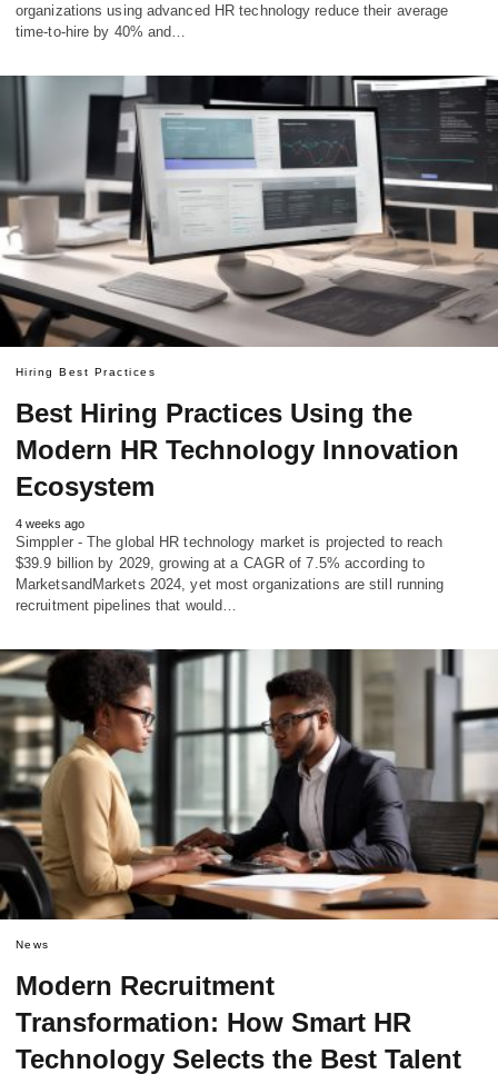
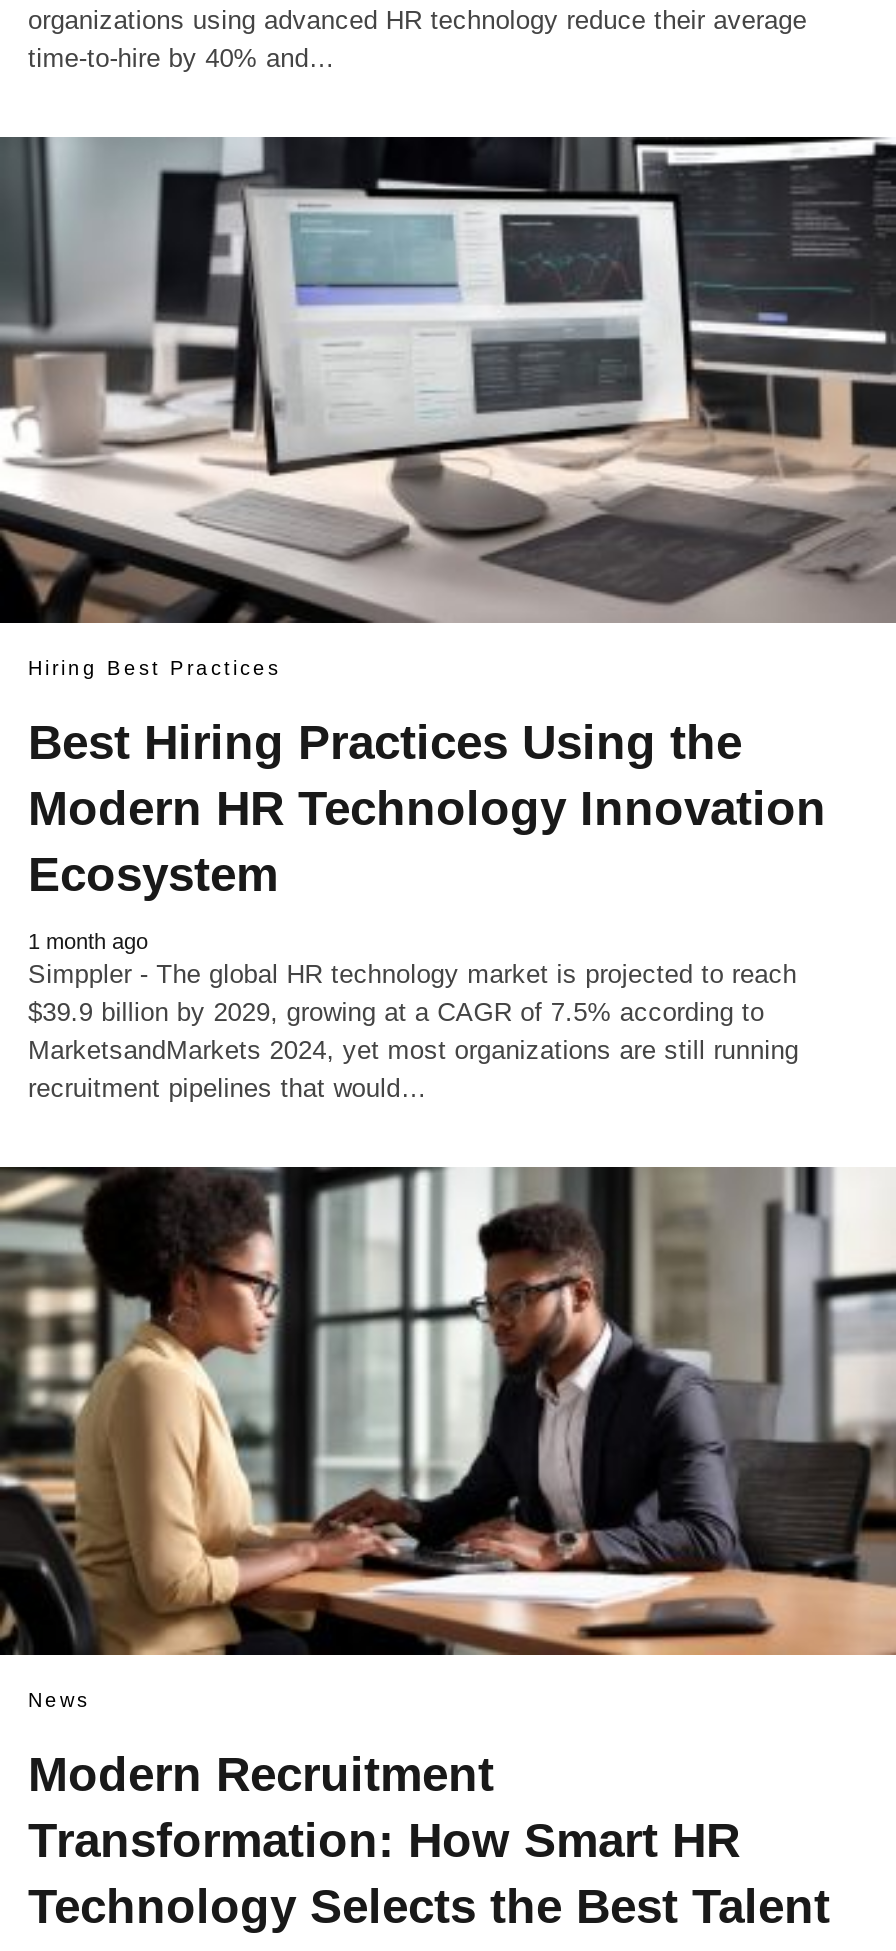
- 4 weeks ago
+ 1 month ago
